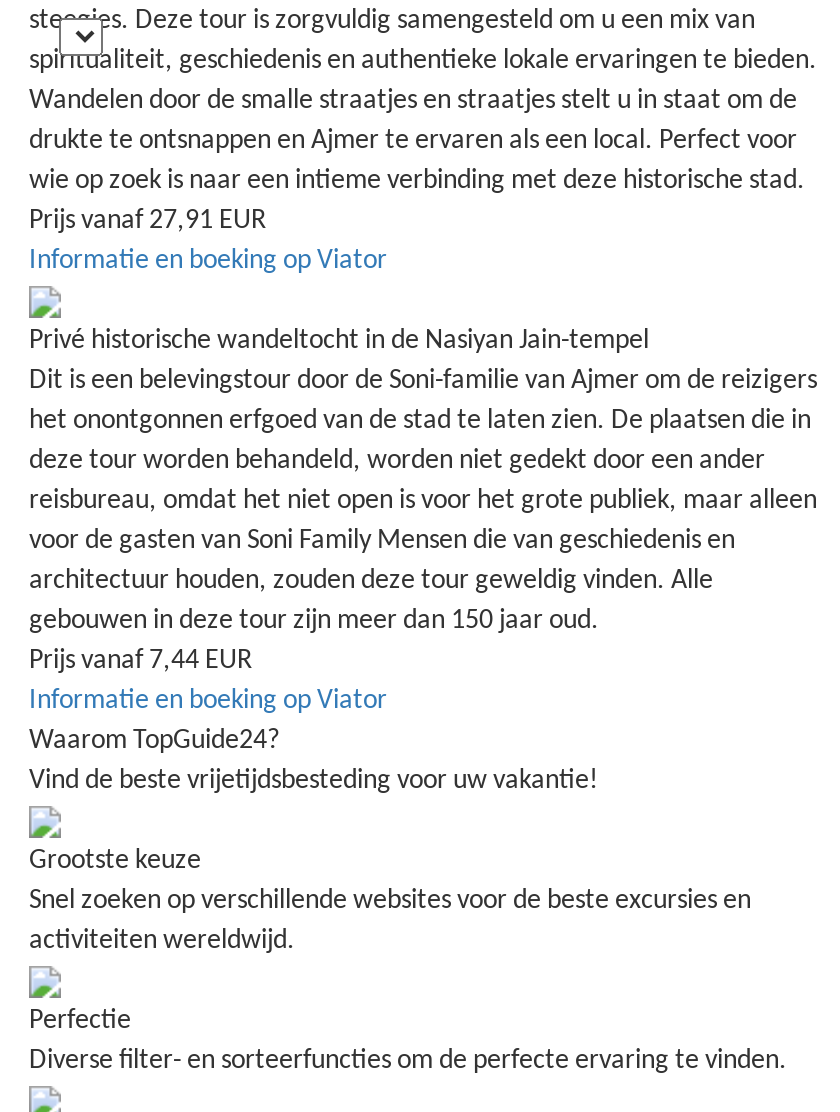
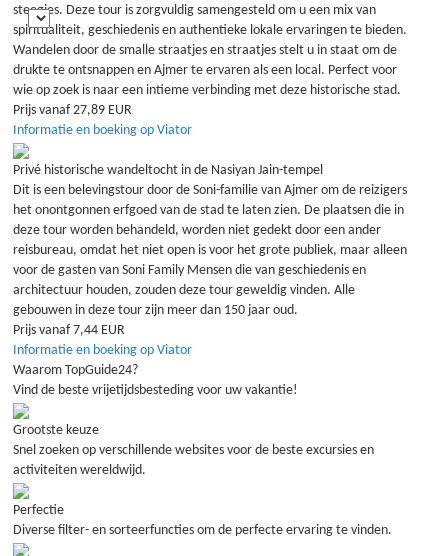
- Prijs vanaf 27,91 EUR
+ Prijs vanaf 27,89 EUR
